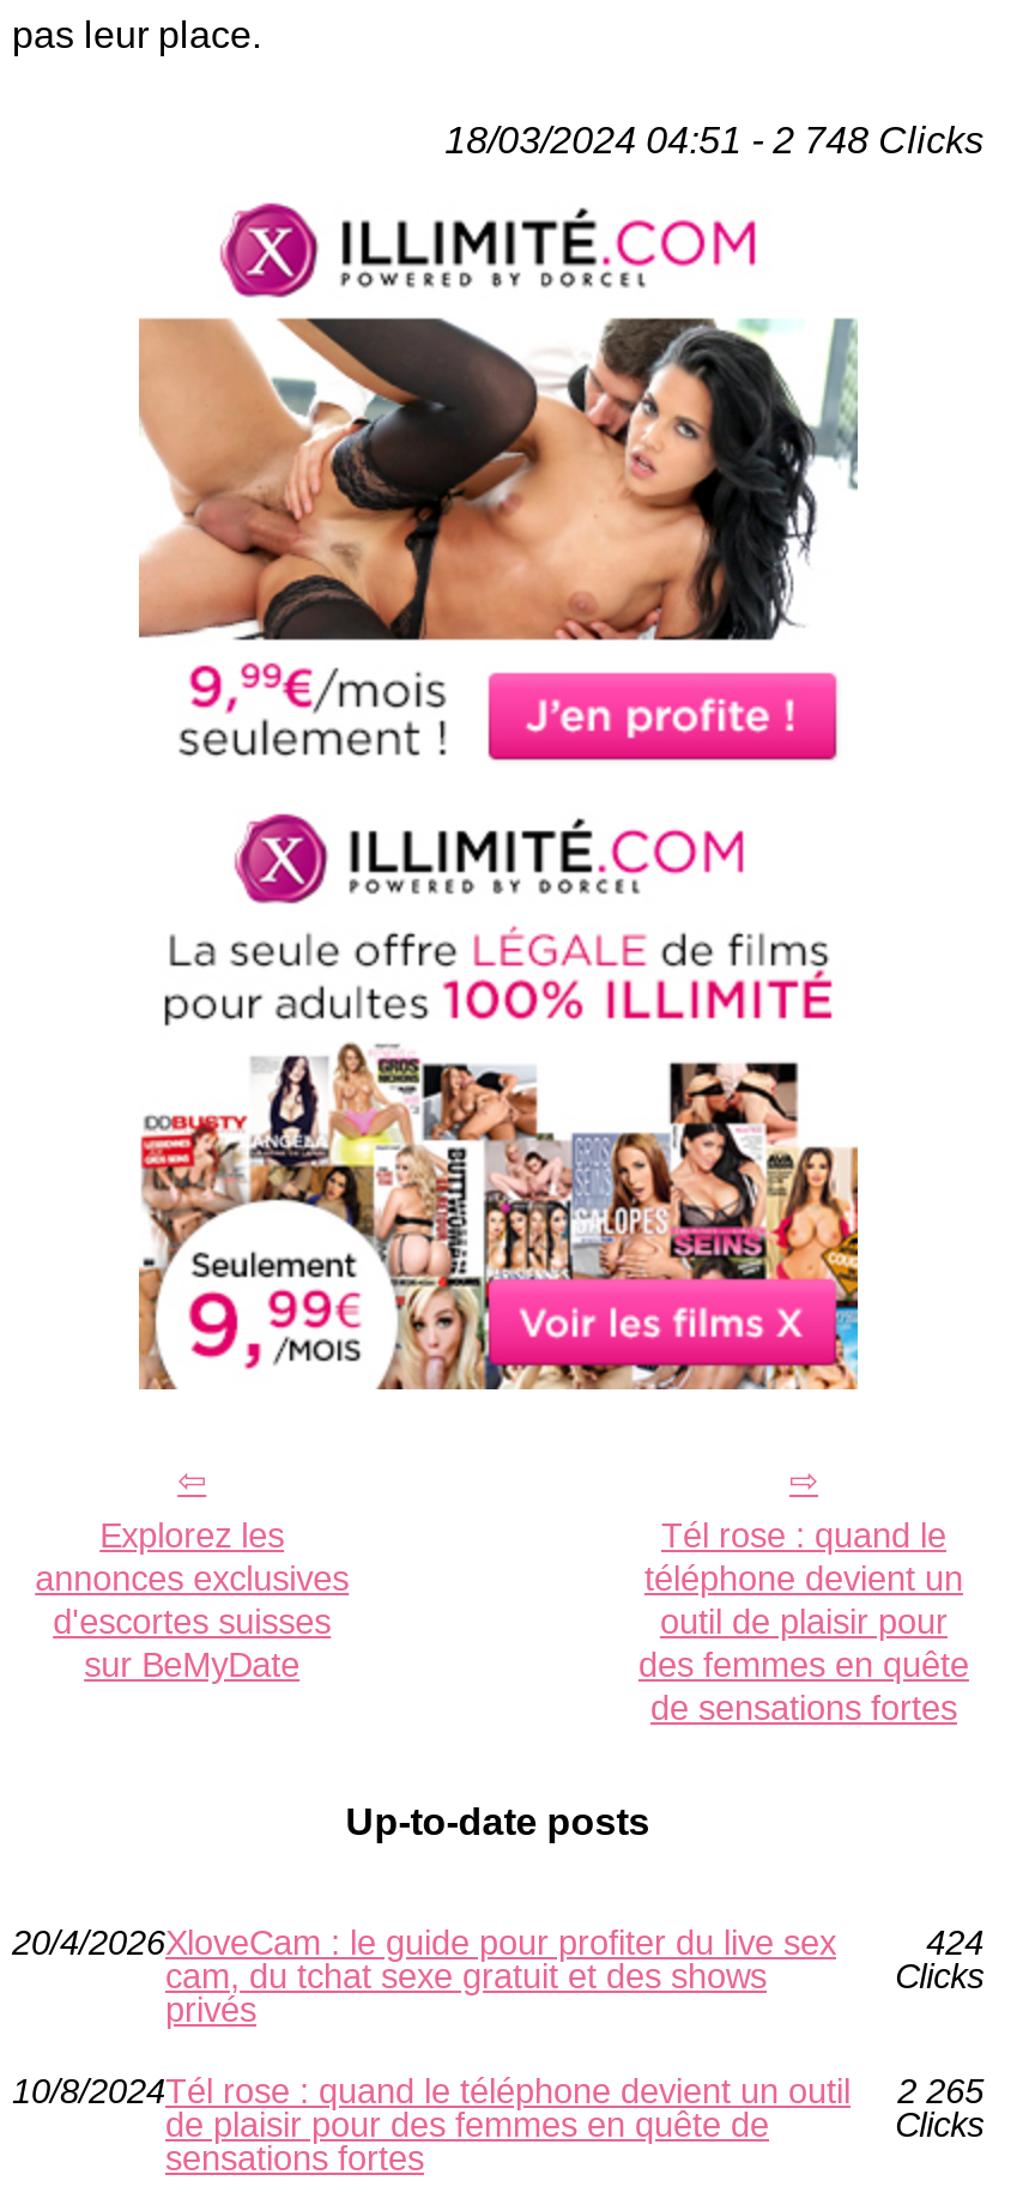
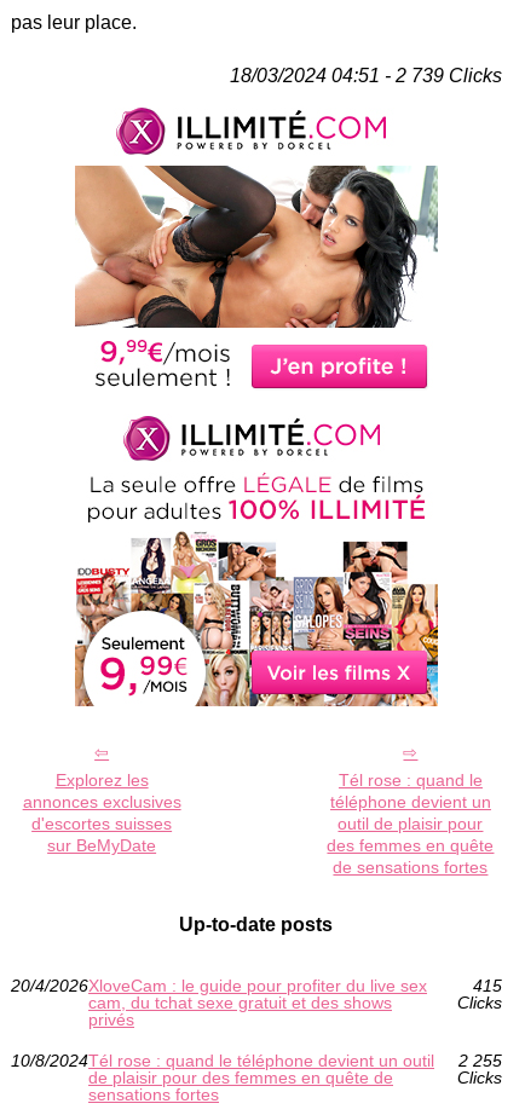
- 18/03/2024 04:51 - 2 748 Clicks
+ 18/03/2024 04:51 - 2 739 Clicks

- 424
+ 415

- 10/8/2024Tél rose : quand le téléphone devient un outil 2 265
+ 10/8/2024Tél rose : quand le téléphone devient un outil 2 255
